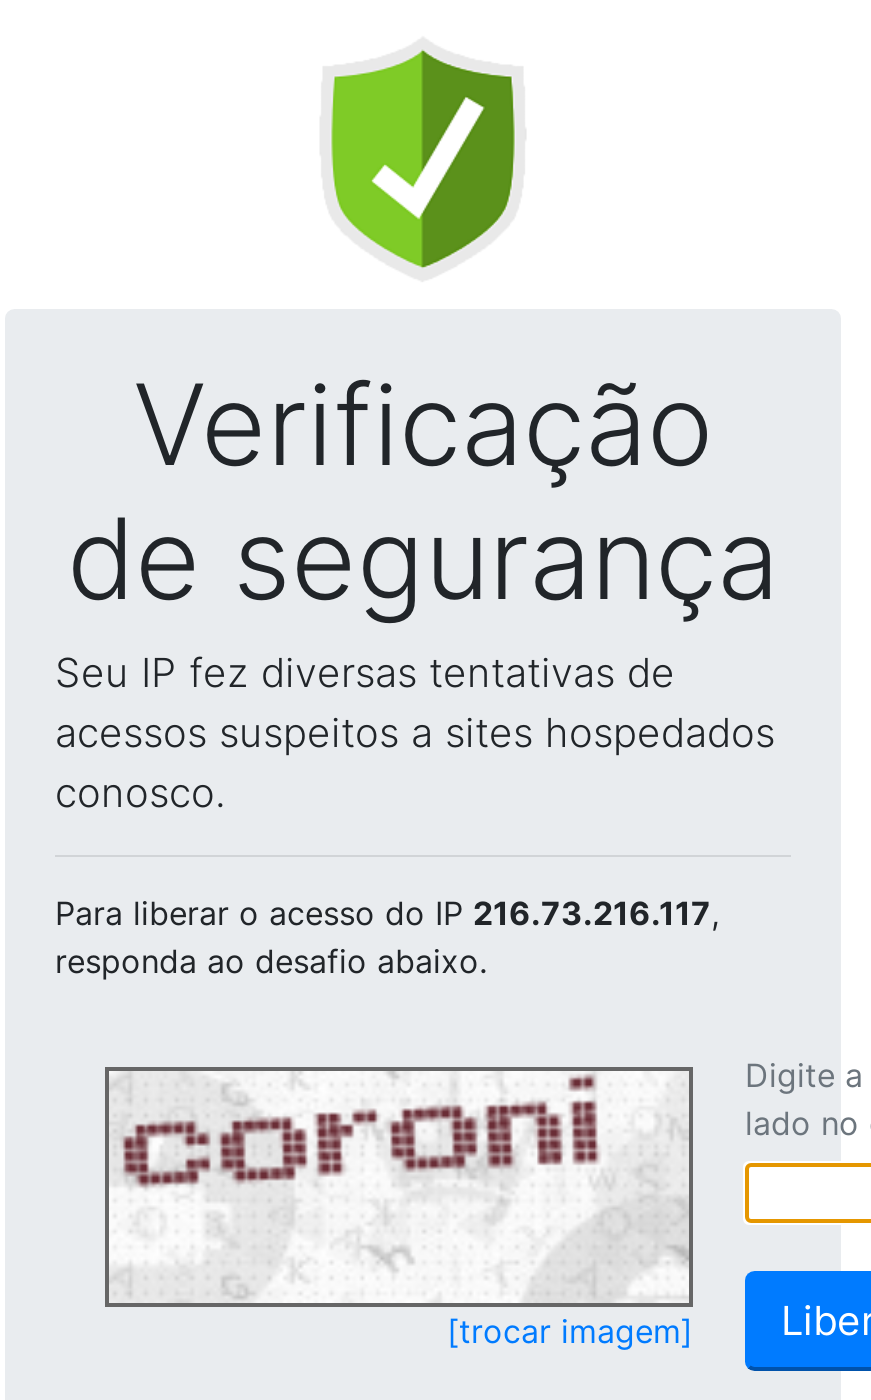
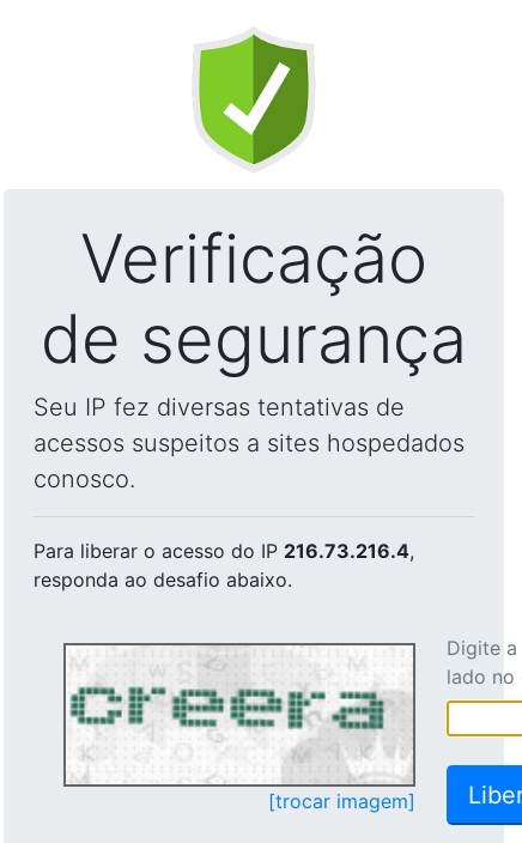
- Para liberar o acesso do IP 216.73.216.117,
+ Para liberar o acesso do IP 216.73.216.4,

- [image]
+ [image]
